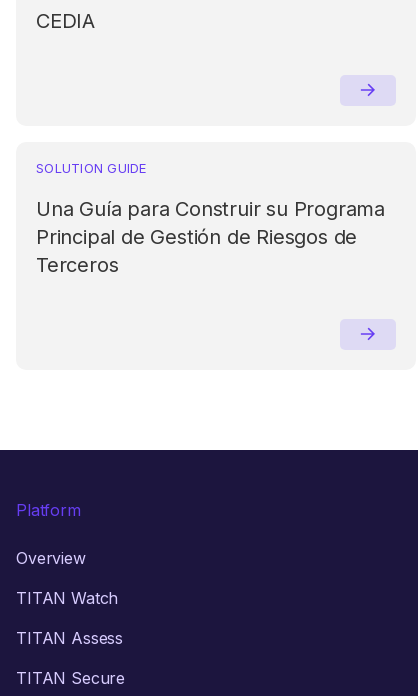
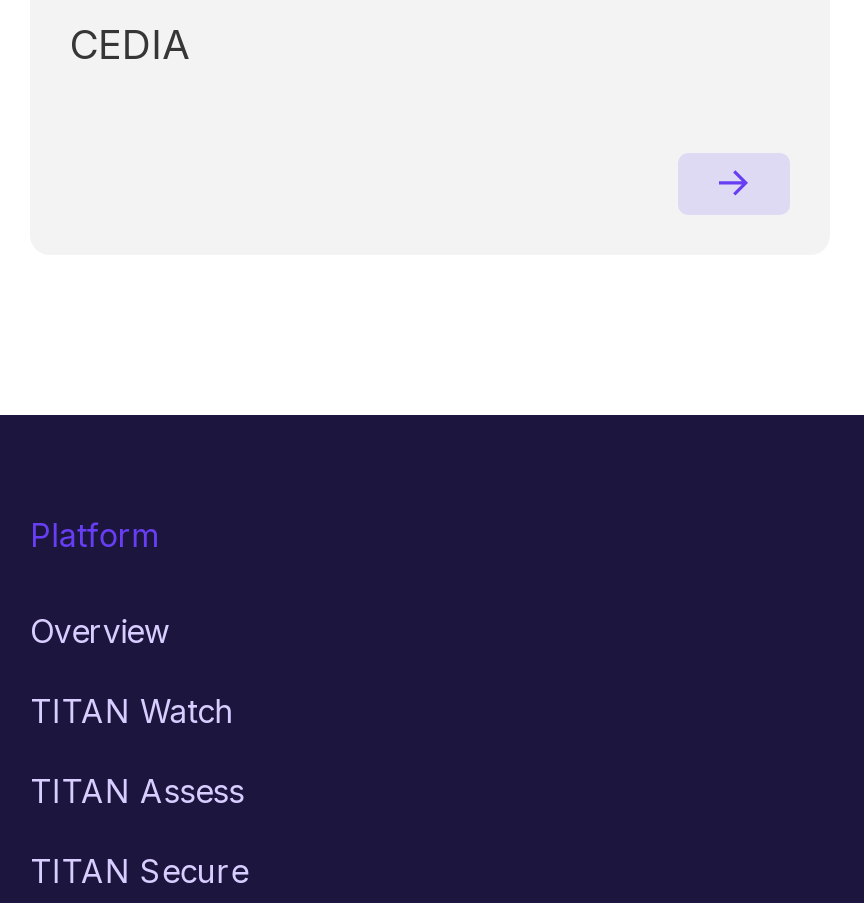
- SOLUTION GUIDE
- Una Guía para Construir su Programa
- Principal de Gestión de Riesgos de
- Terceros
